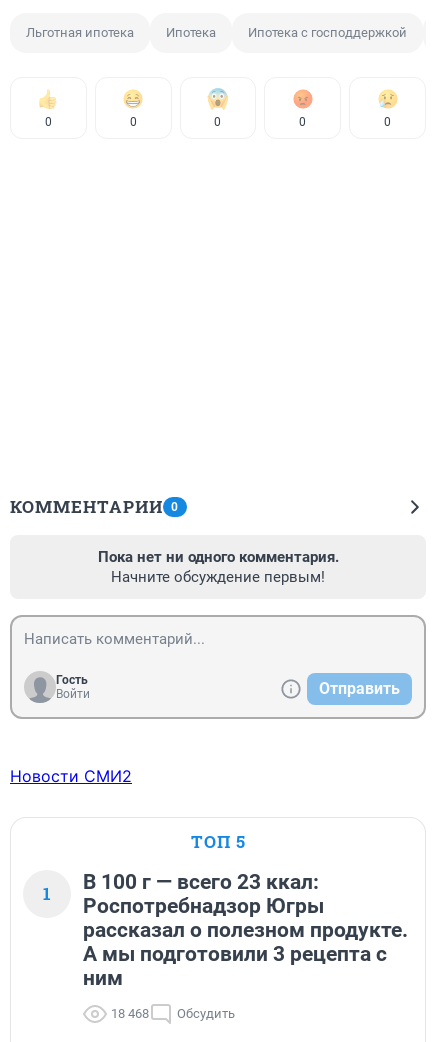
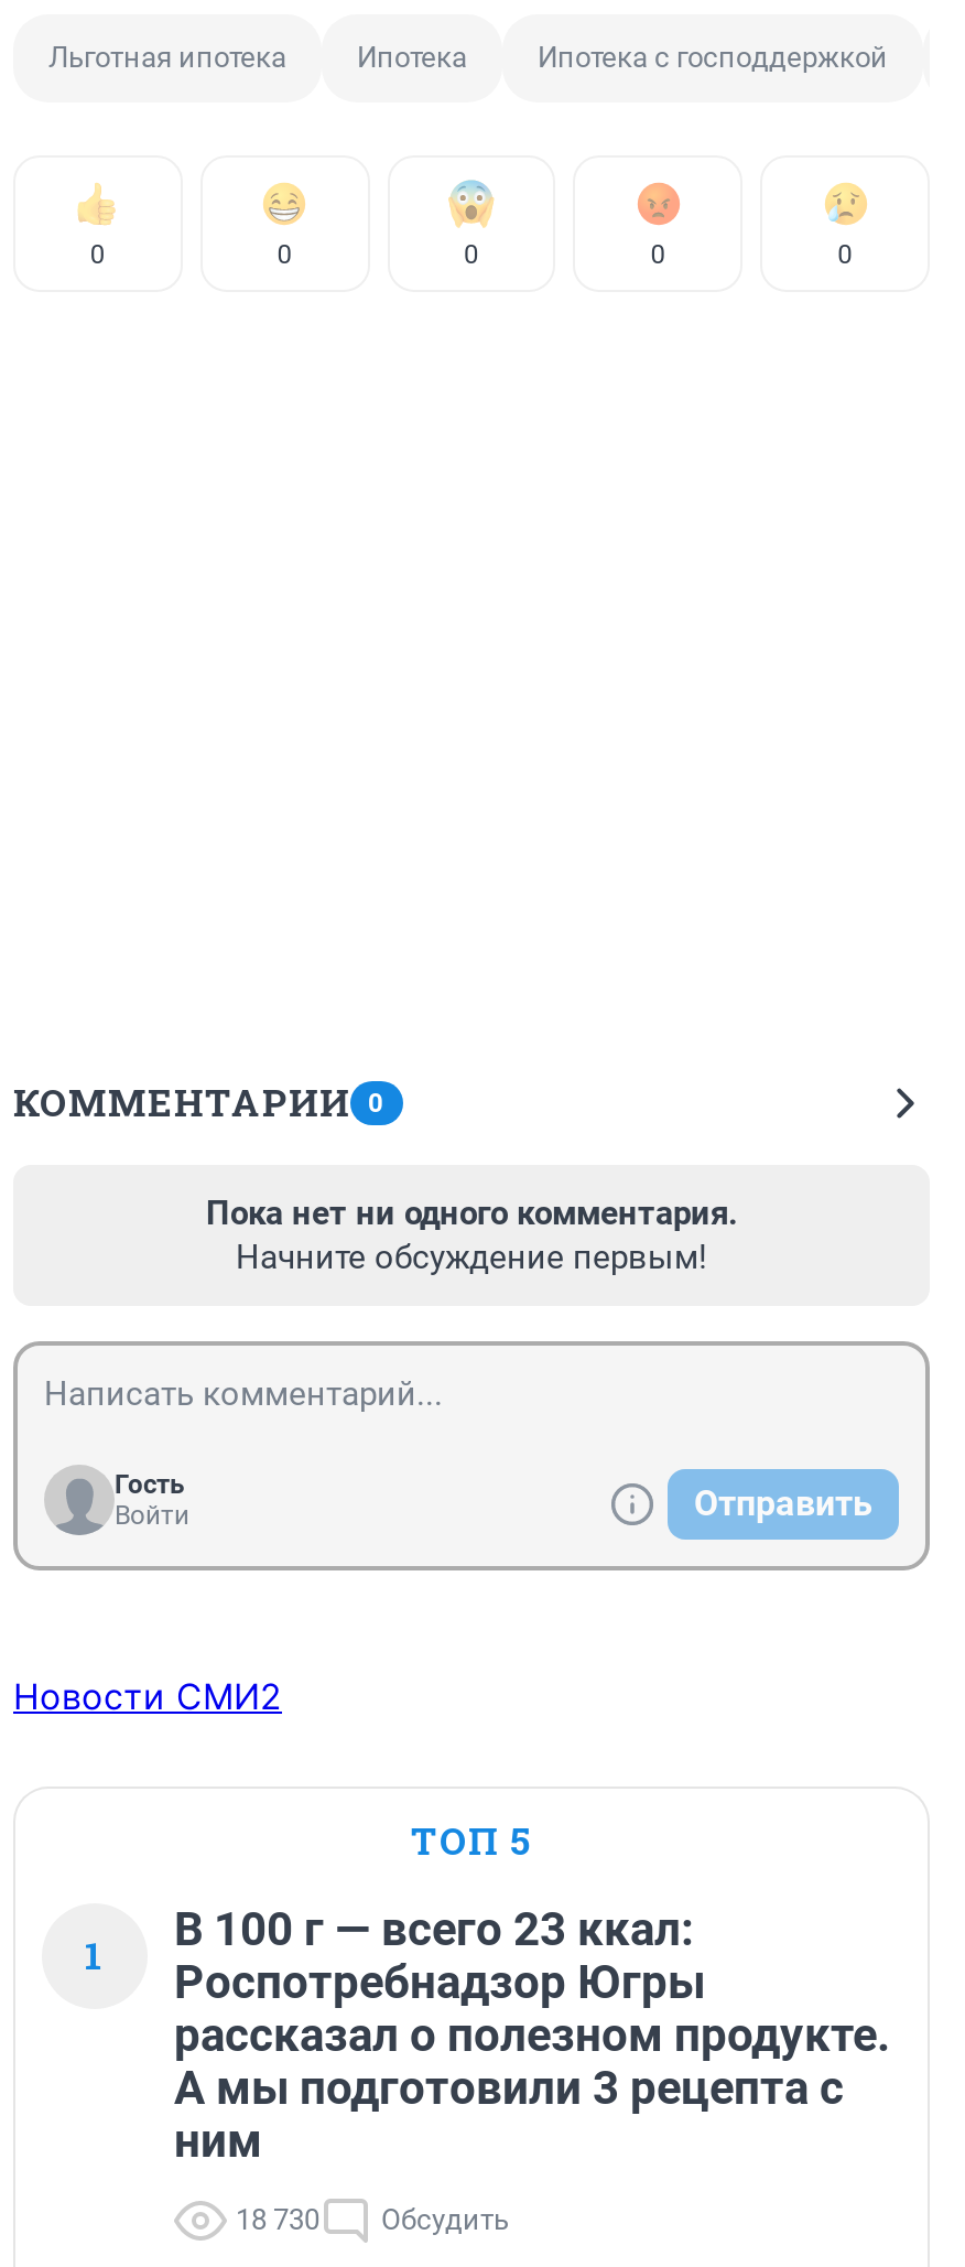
- 18 468 Обсудить
+ 18 730 Обсудить
